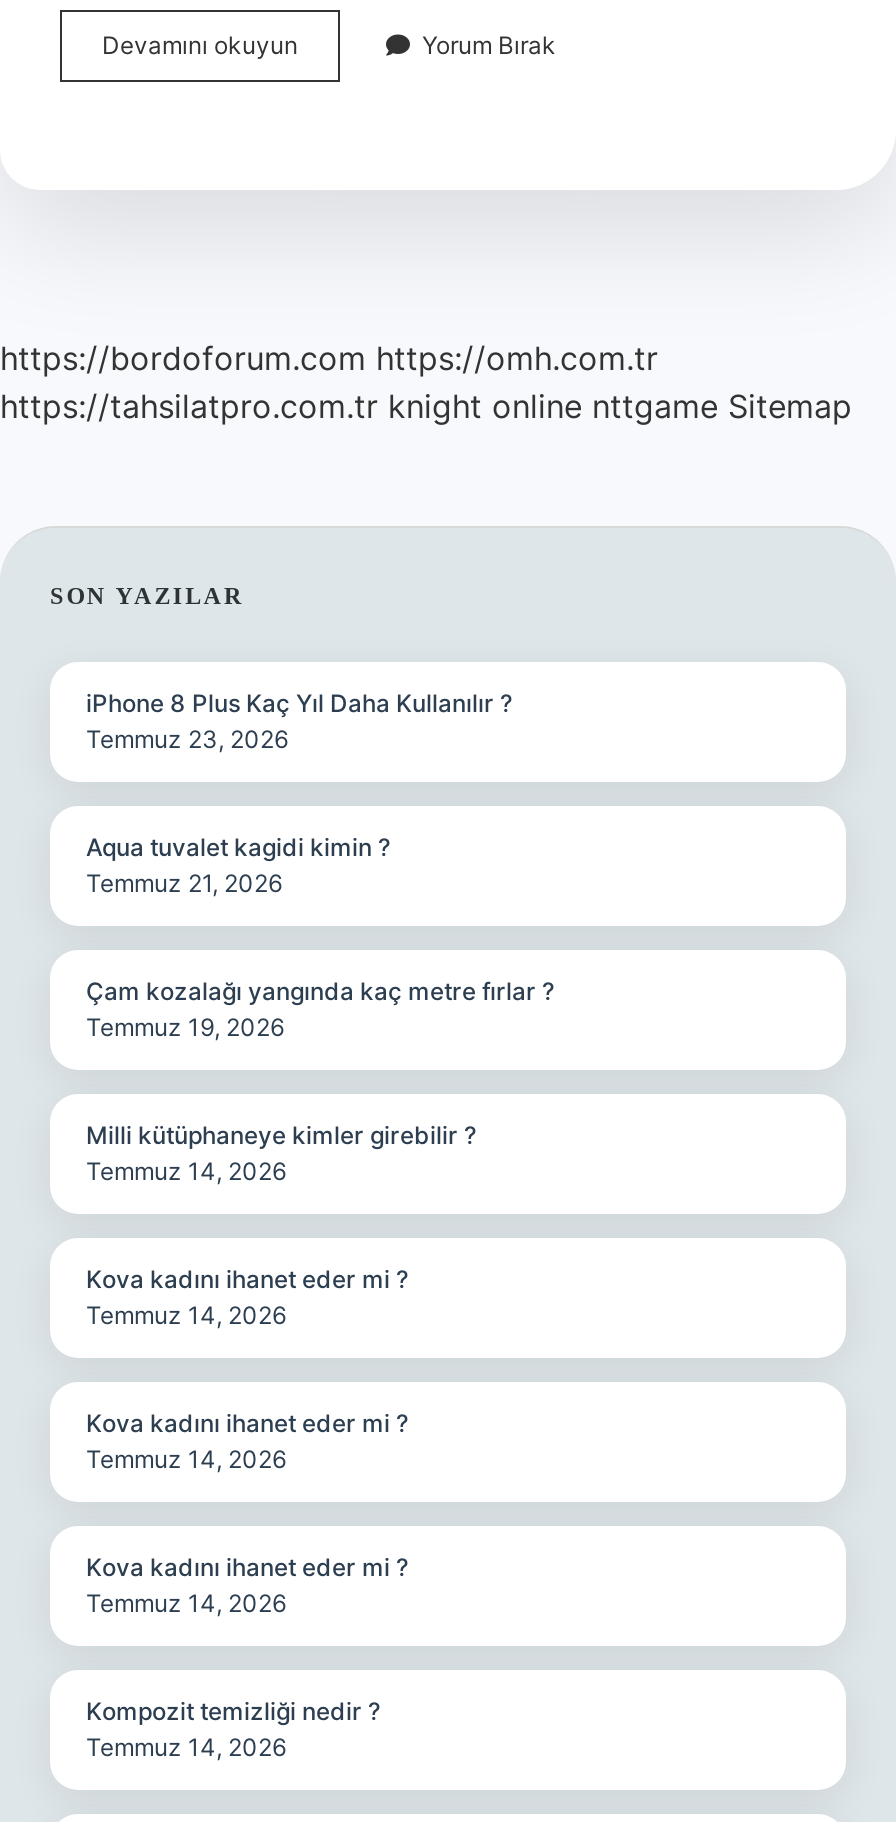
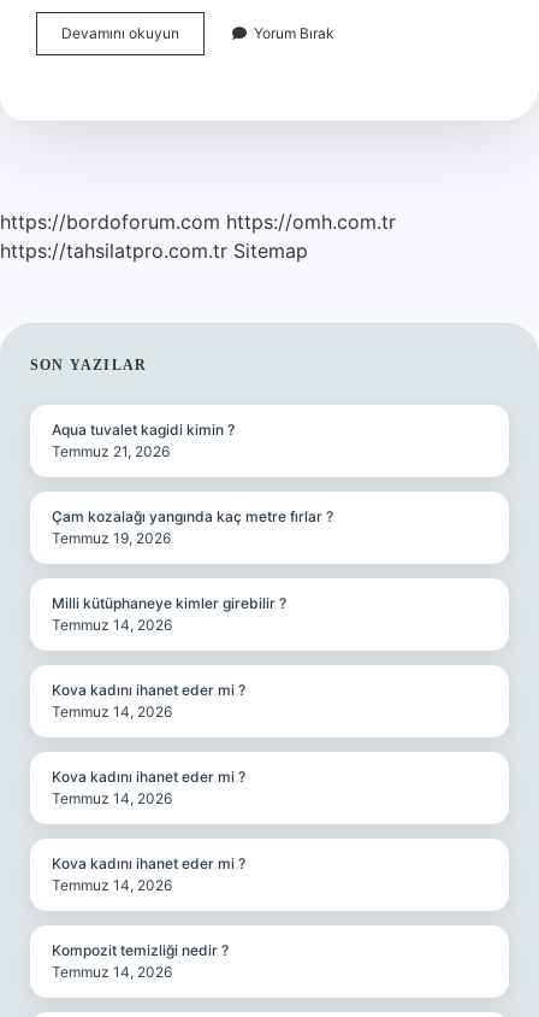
- https://tahsilatpro.com.tr knight online nttgame Sitemap
+ https://tahsilatpro.com.tr Sitemap

- iPhone 8 Plus Kaç Yıl Daha Kullanılır ?
- Temmuz 23, 2026
